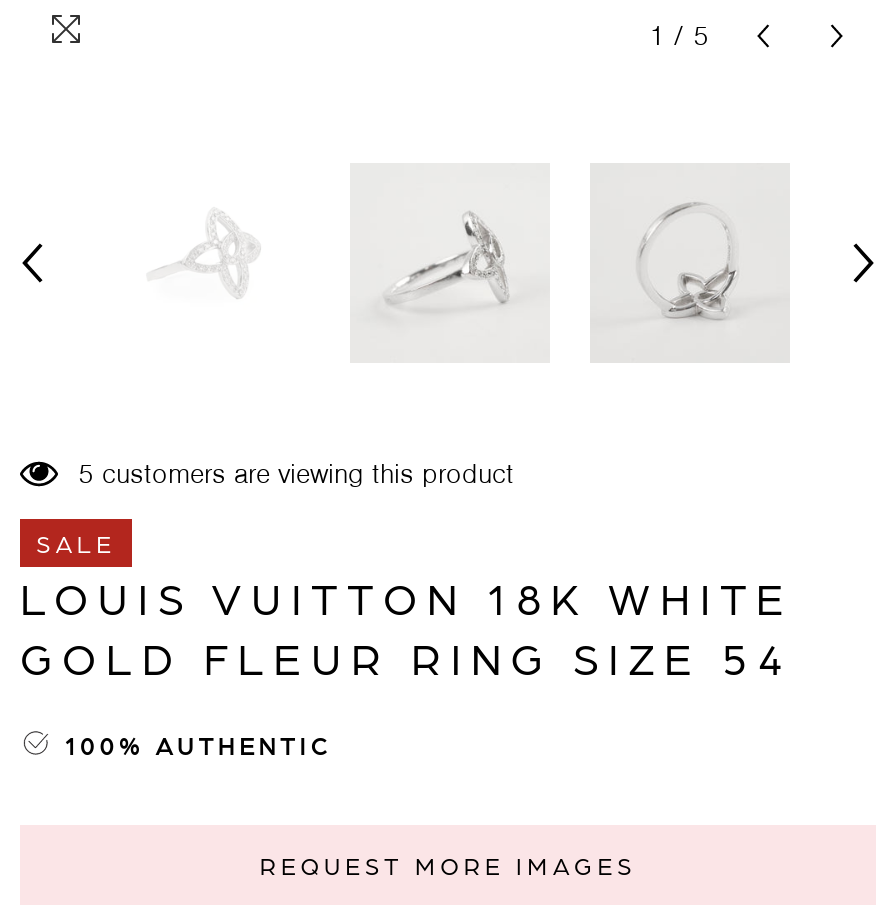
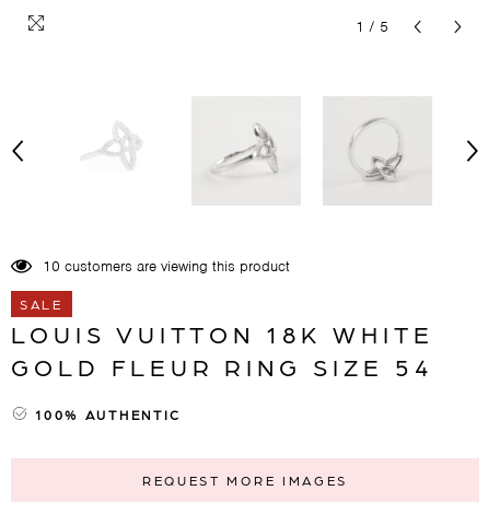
- 5 customers are viewing this product
+ 10 customers are viewing this product
